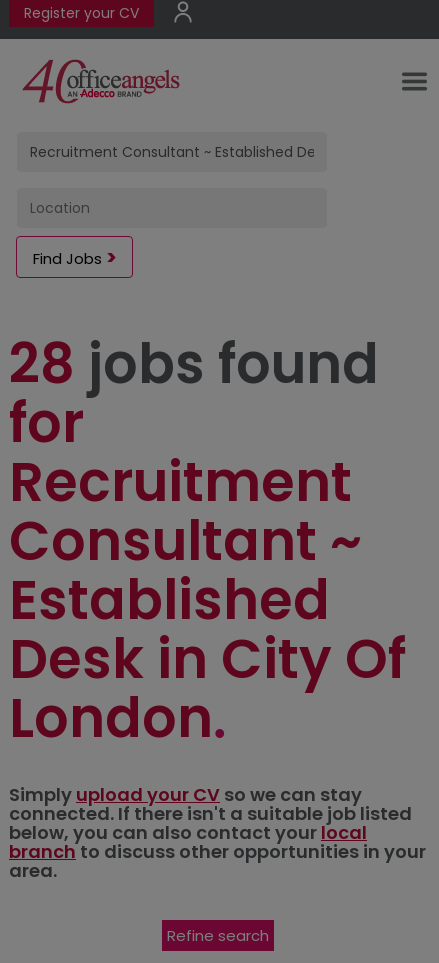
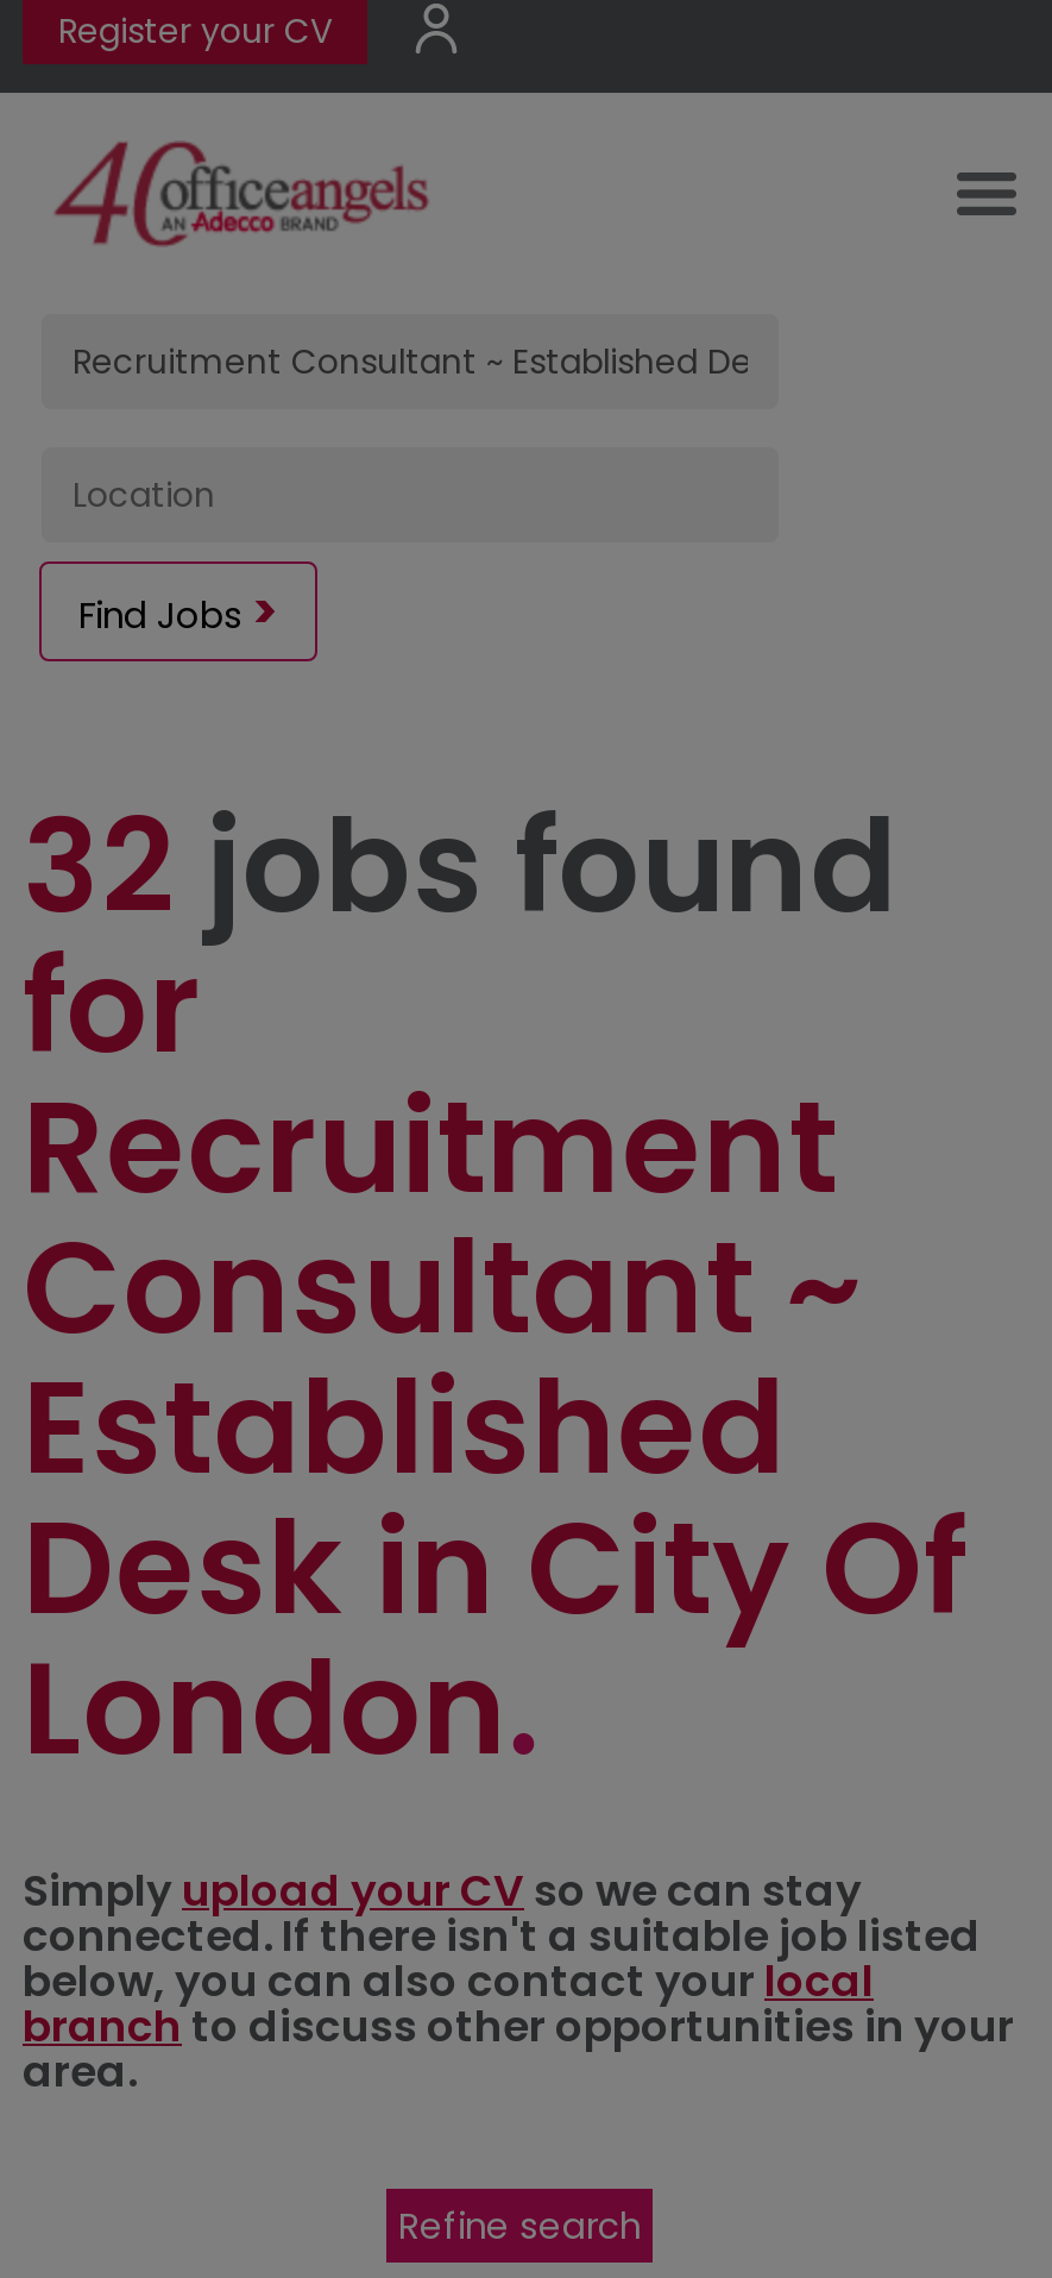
- 28 jobs found
+ 32 jobs found
